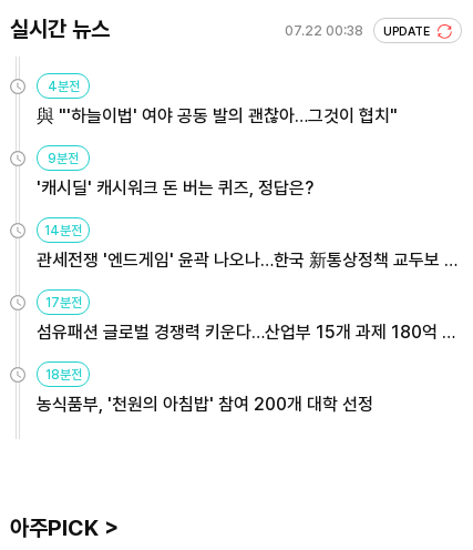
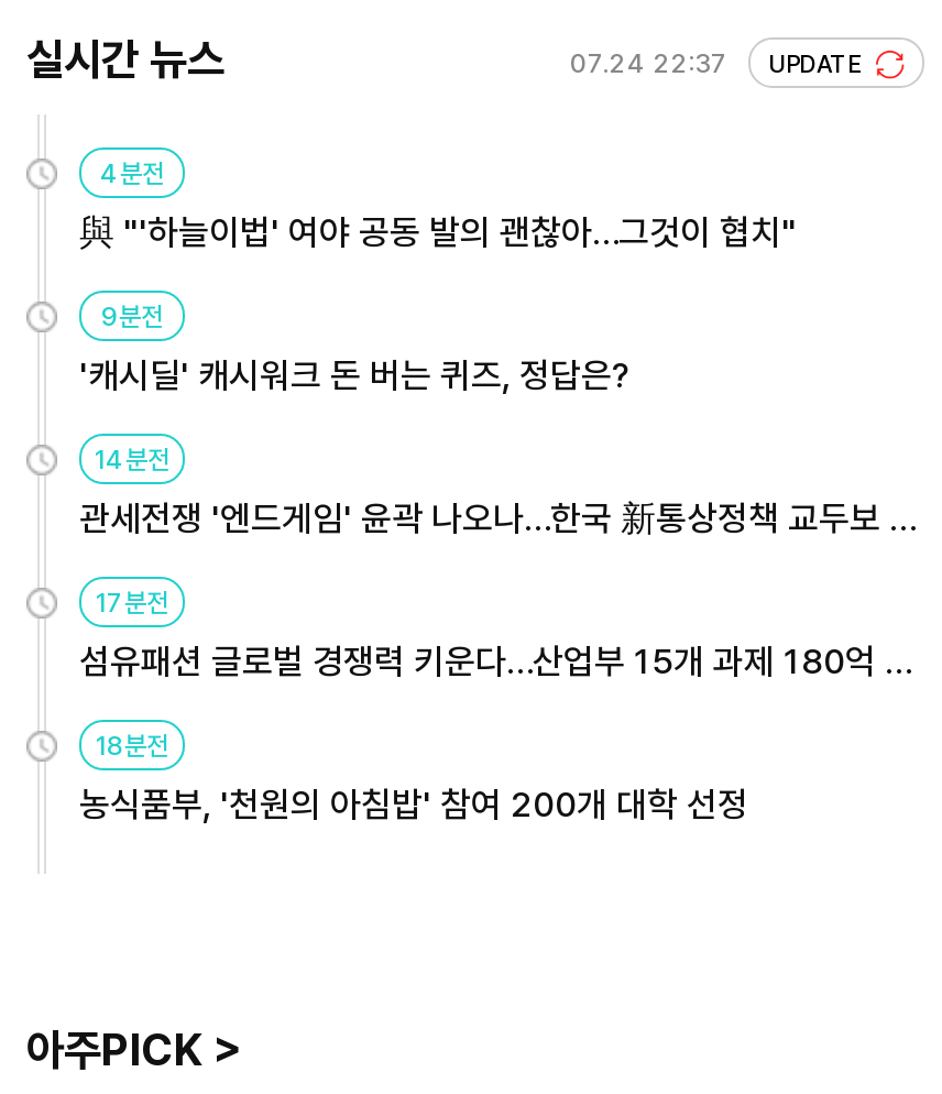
- 07.22 00:38 UPDATE
+ 07.24 22:37 UPDATE
